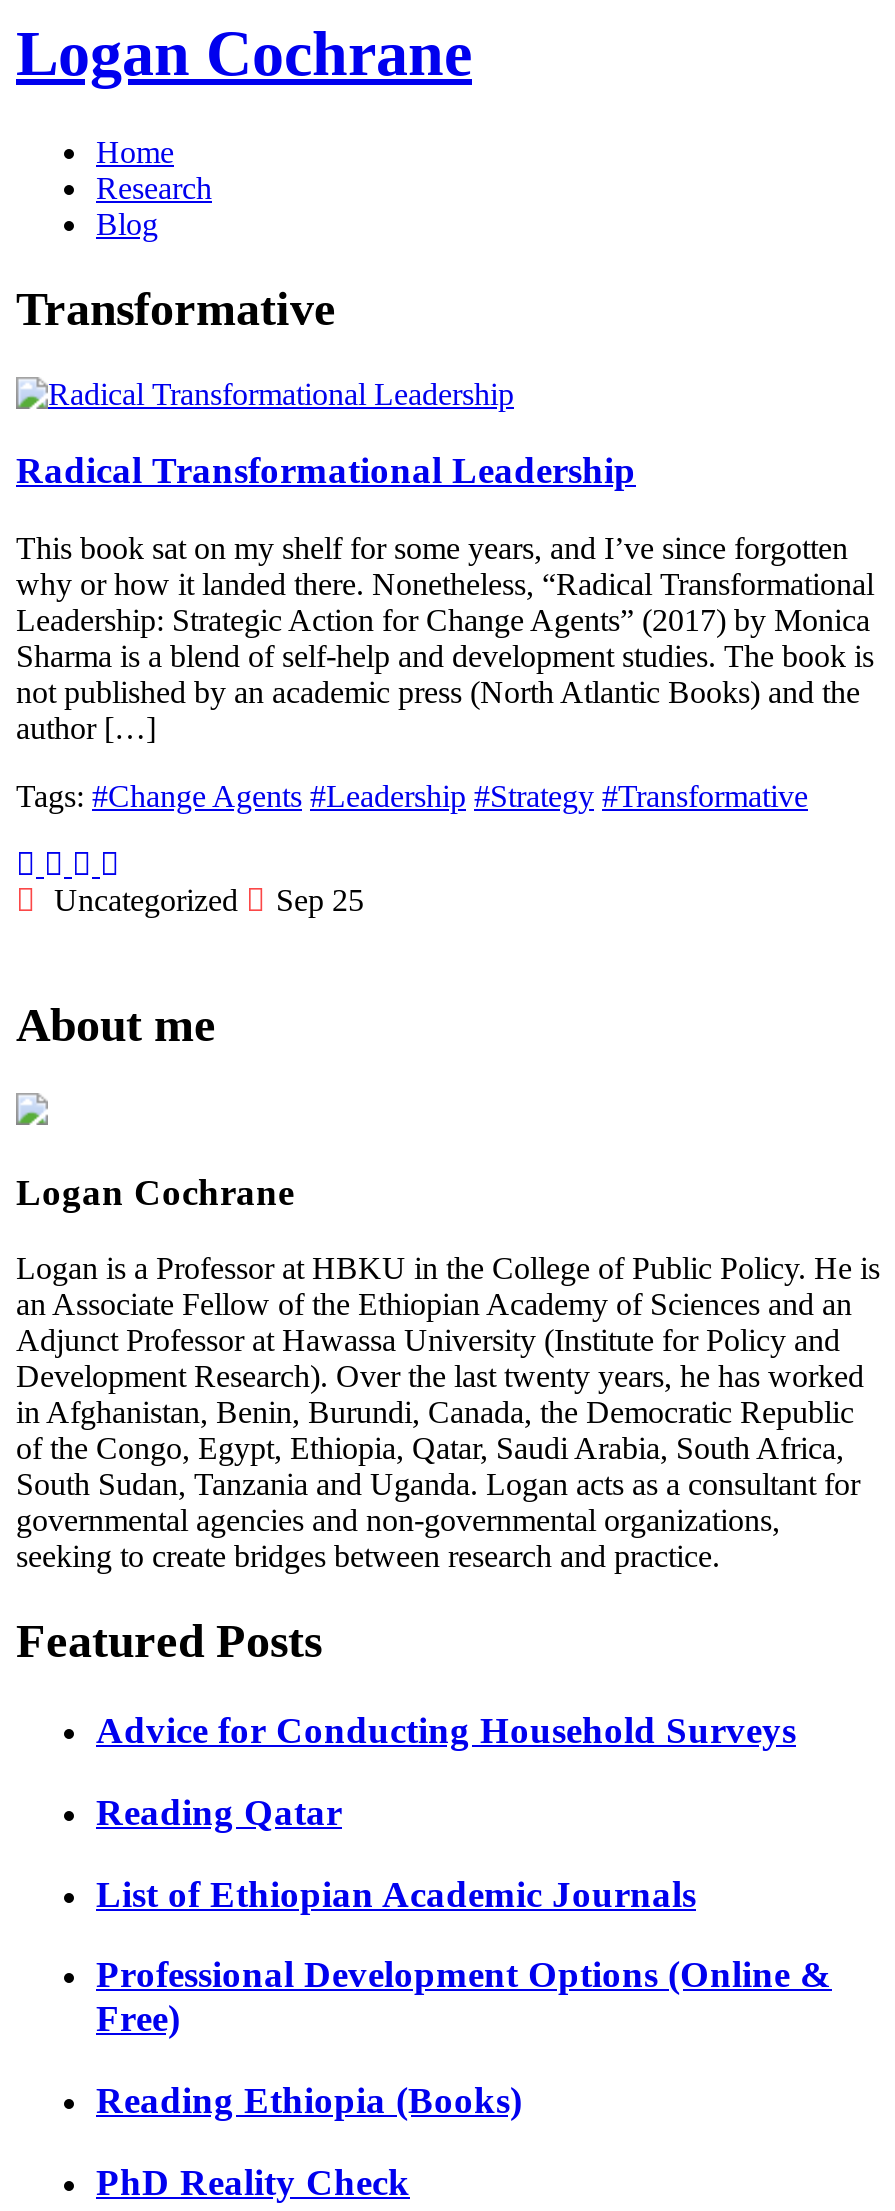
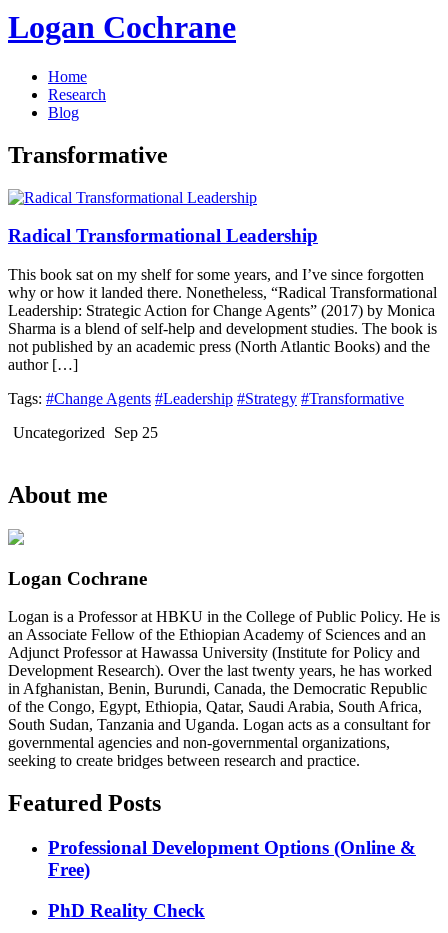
- Advice for Conducting Household Surveys
- Reading Qatar
- List of Ethiopian Academic Journals

- Reading Ethiopia (Books)
